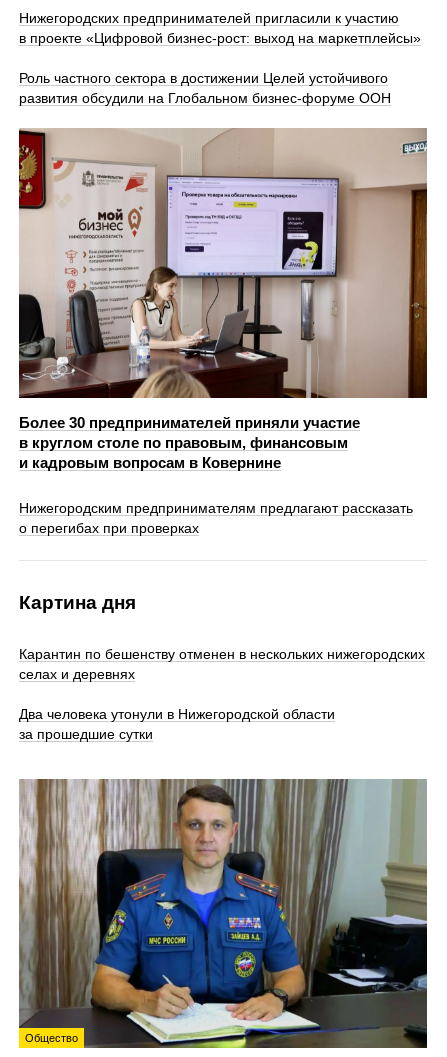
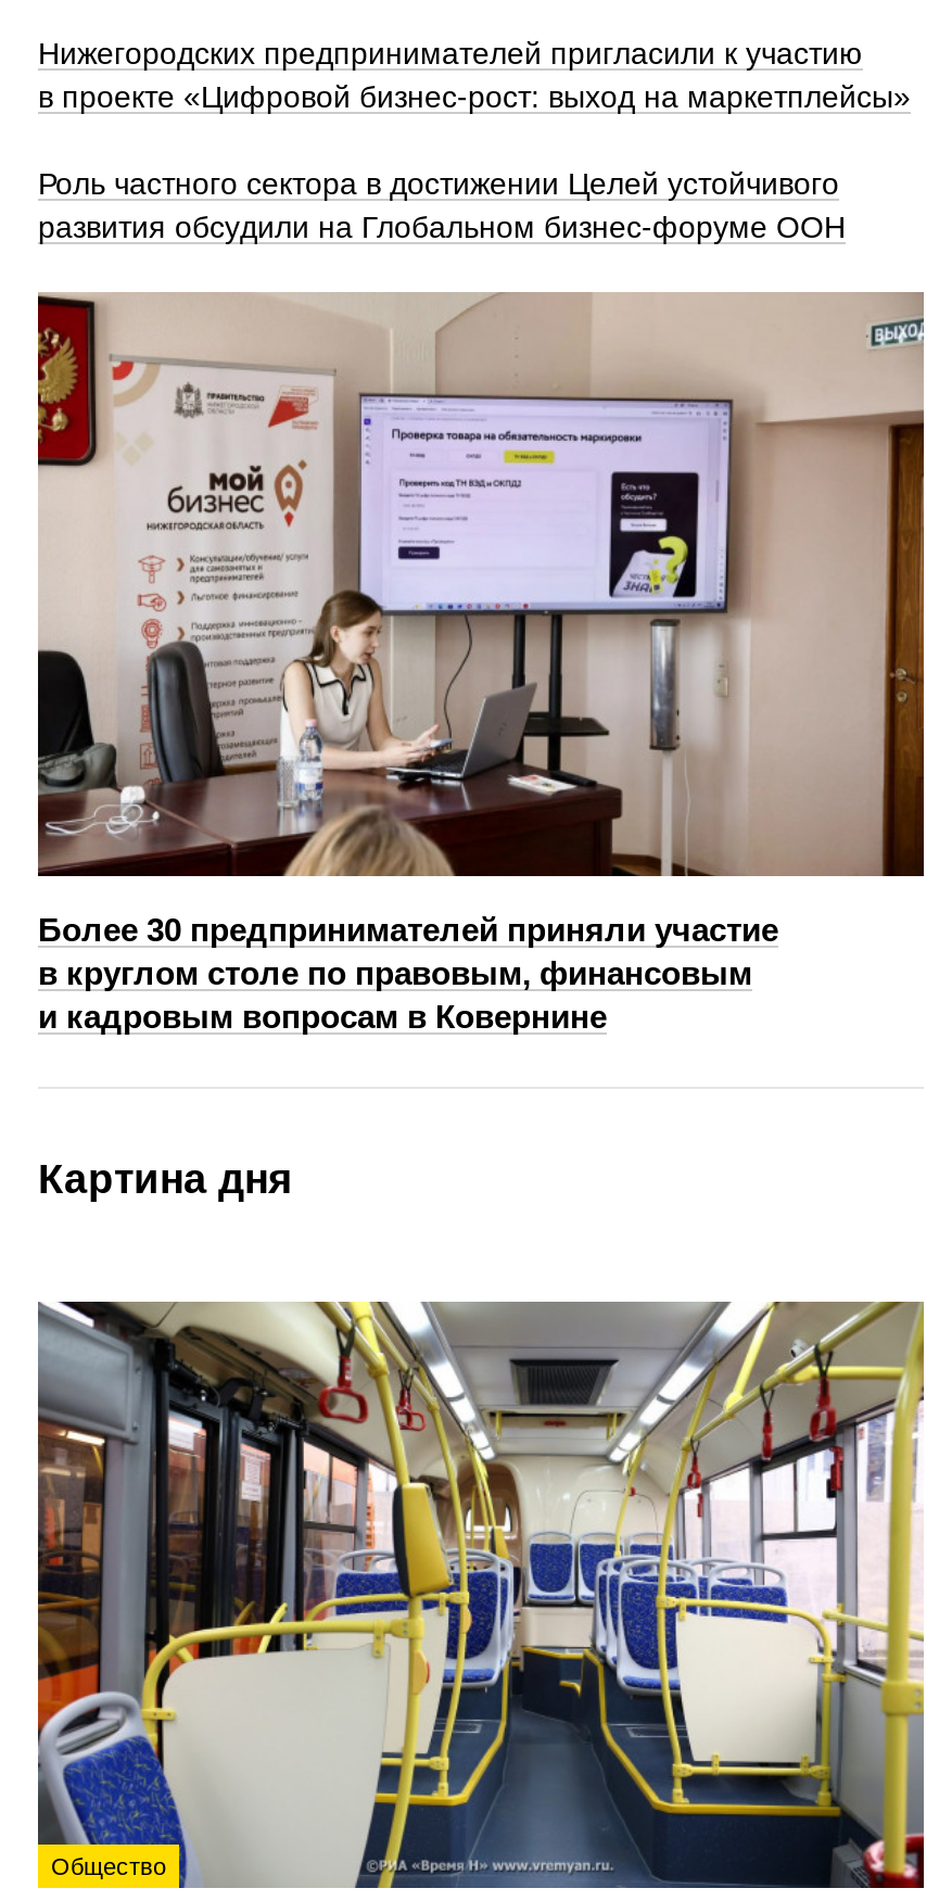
- Нижегородским предпринимателям предлагают рассказать
- о перегибах при проверках

- Карантин по бешенству отменен в нескольких нижегородских
- селах и деревнях
- Два человека утонули в Нижегородской области
- за прошедшие сутки

- [image]
+ [image]
